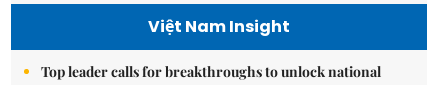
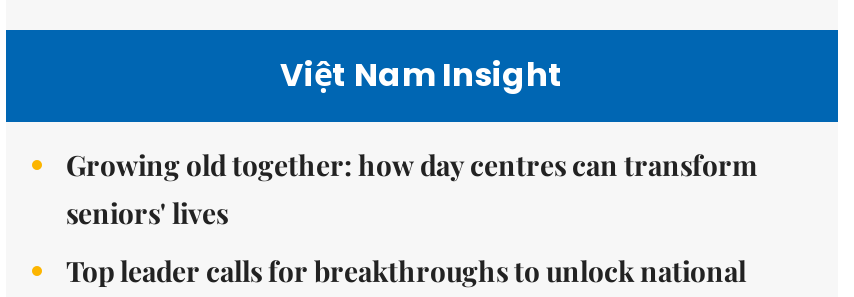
+ Growing old together: how day centres can transform
+ seniors' lives
